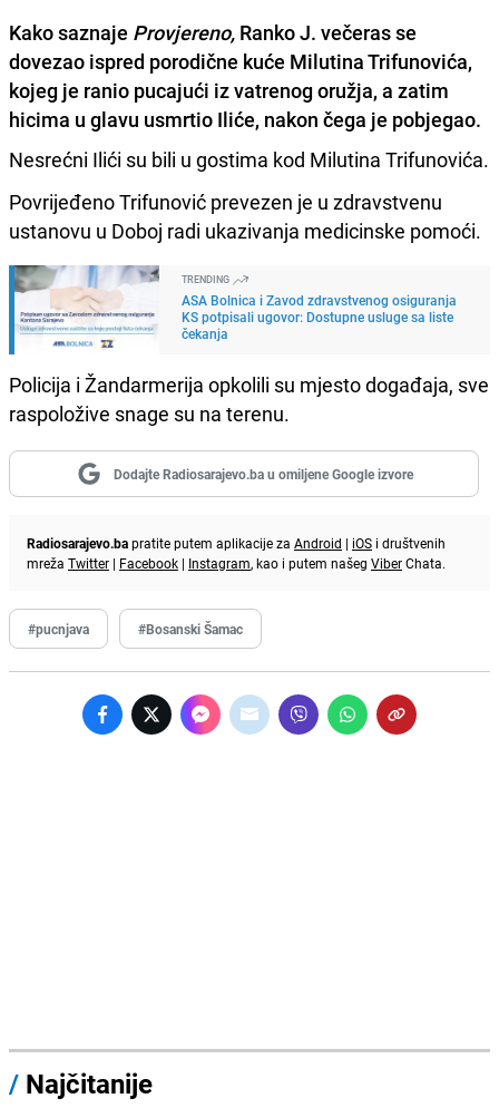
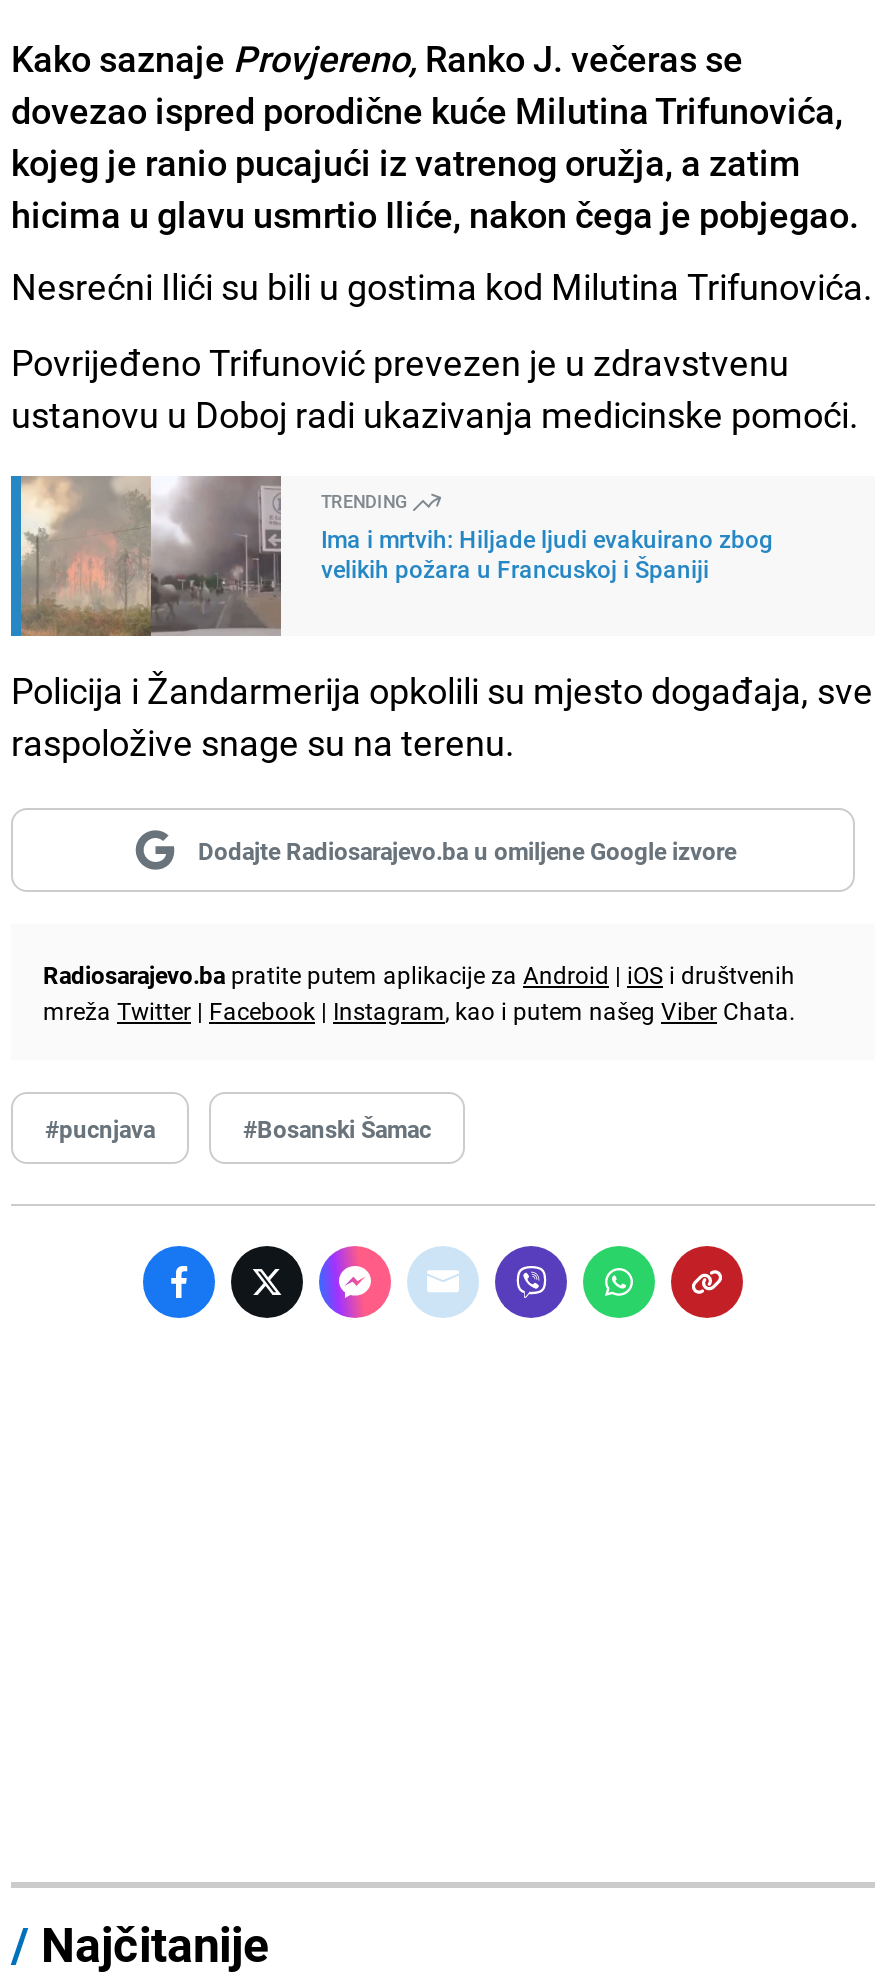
- [image]
- ASA Bolnica i Zavod zdravstvenog osiguranja
- KS potpisali ugovor: Dostupne usluge sa liste
- čekanja
+ [image]
+ Ima i mrtvih: Hiljade ljudi evakuirano zbog
+ velikih požara u Francuskoj i Španiji
